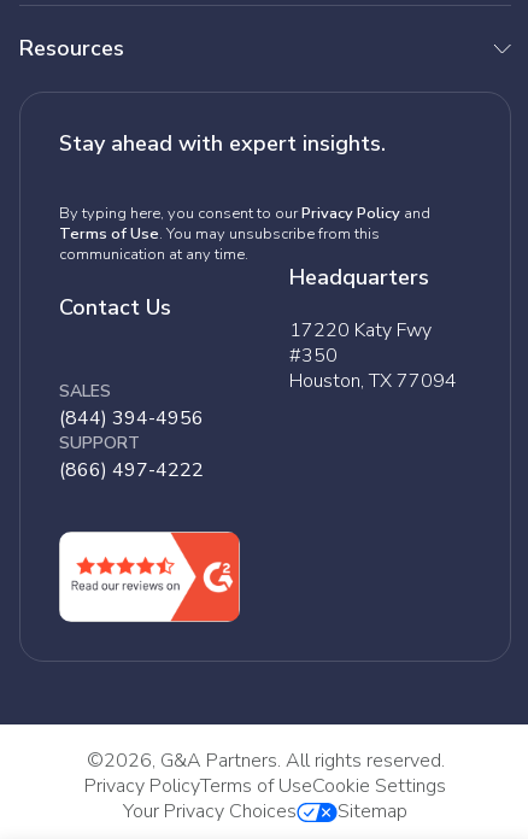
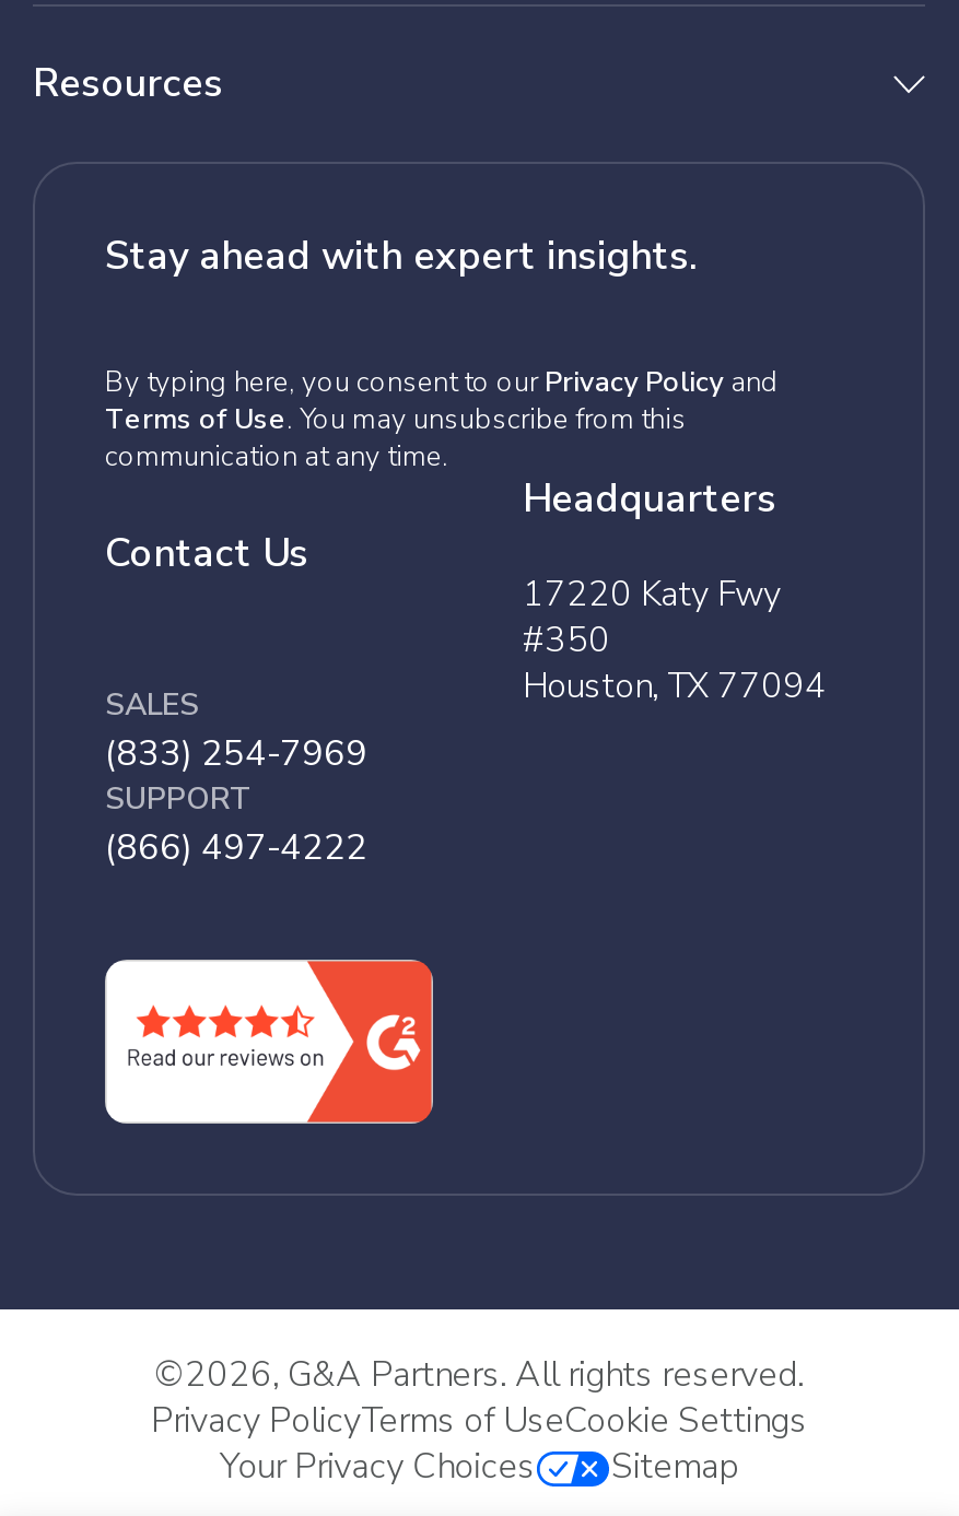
- (844) 394-4956
+ (833) 254-7969
